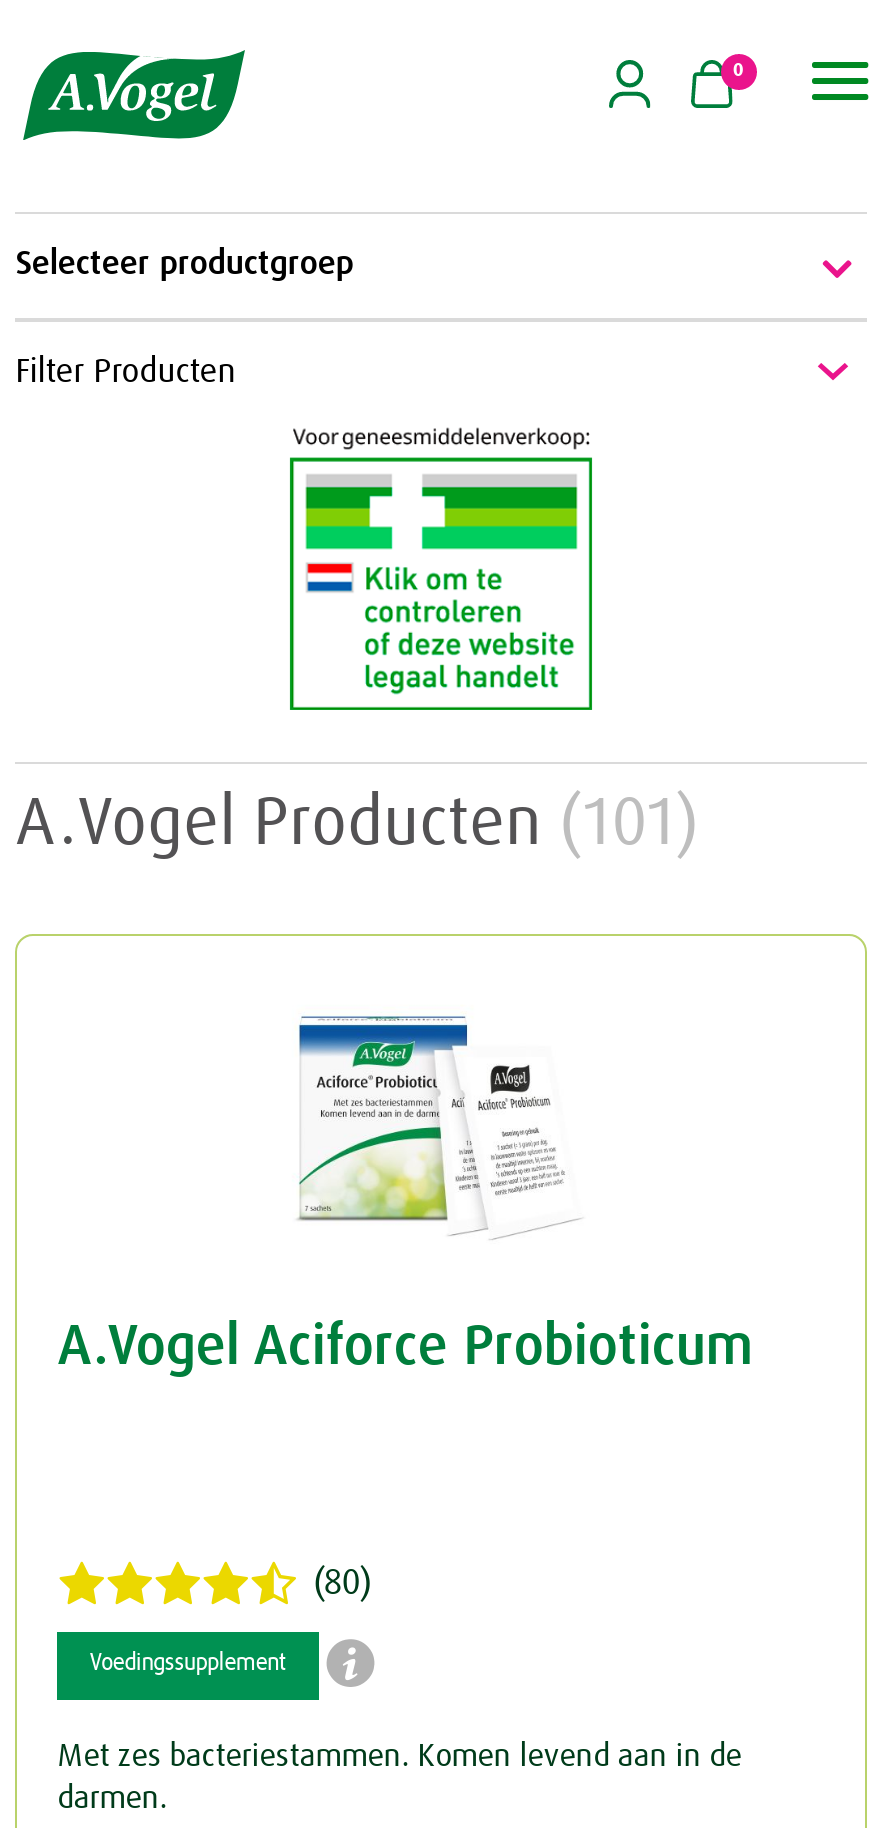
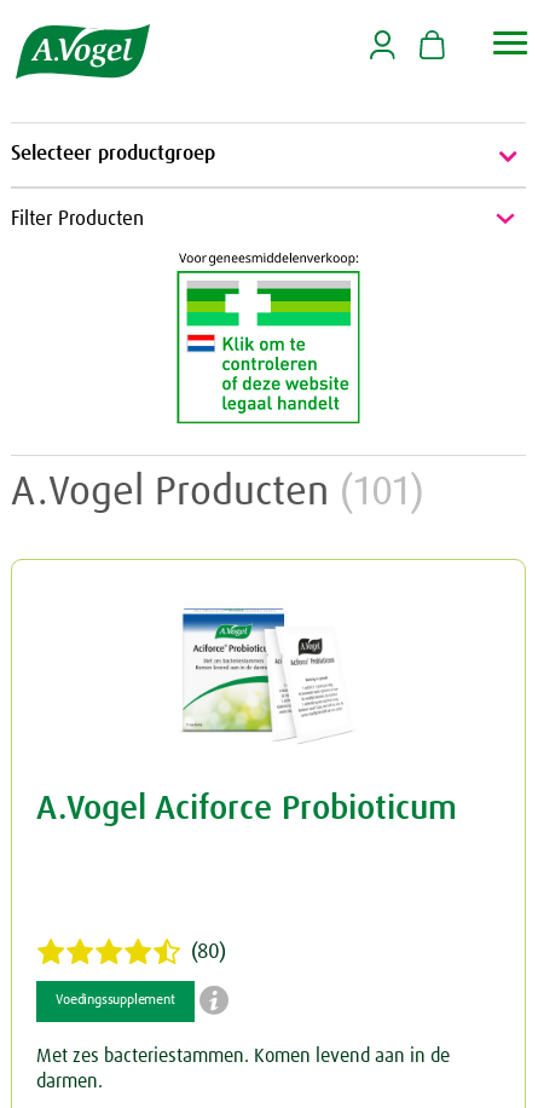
- 0
